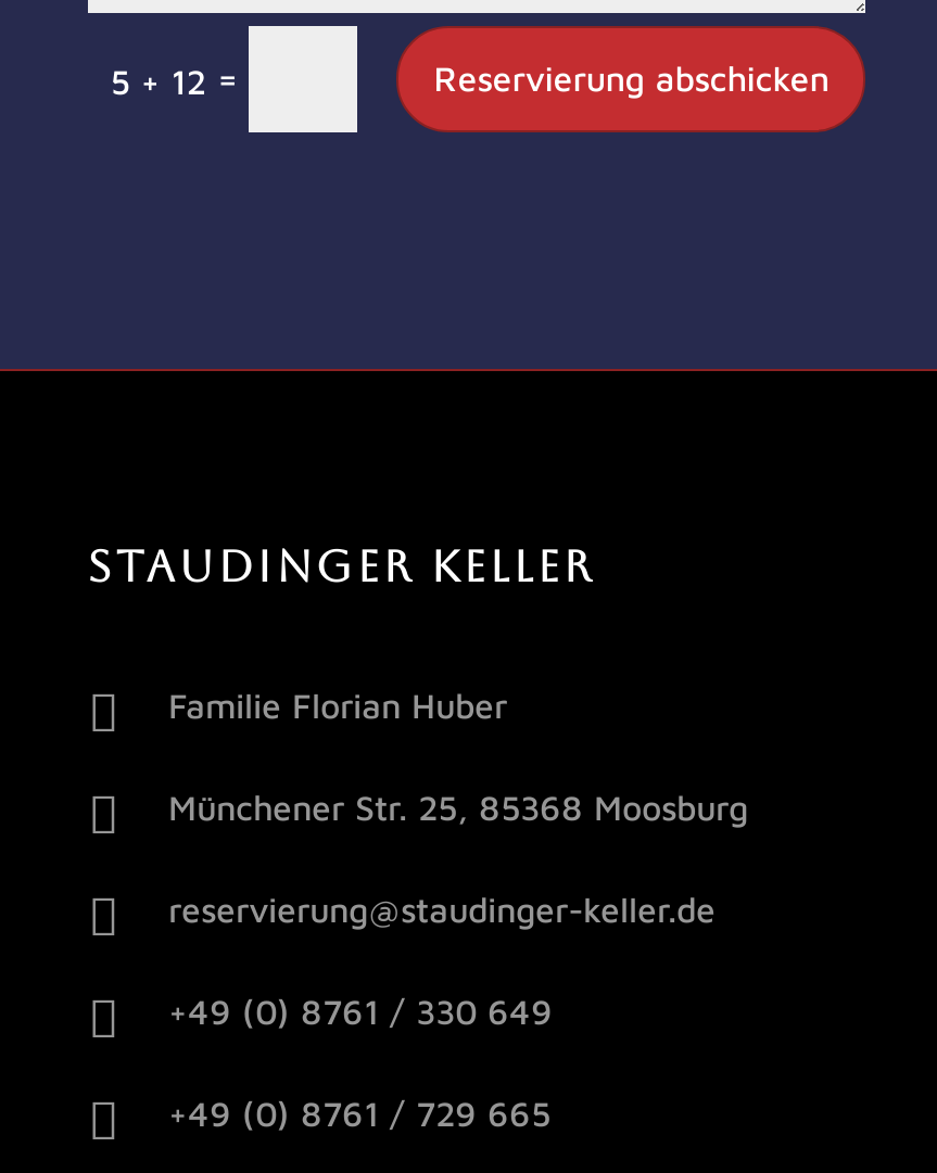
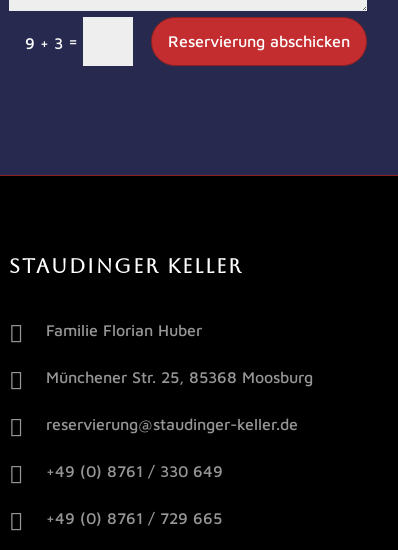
- 5 + 12 =
+ 9 + 3 =
